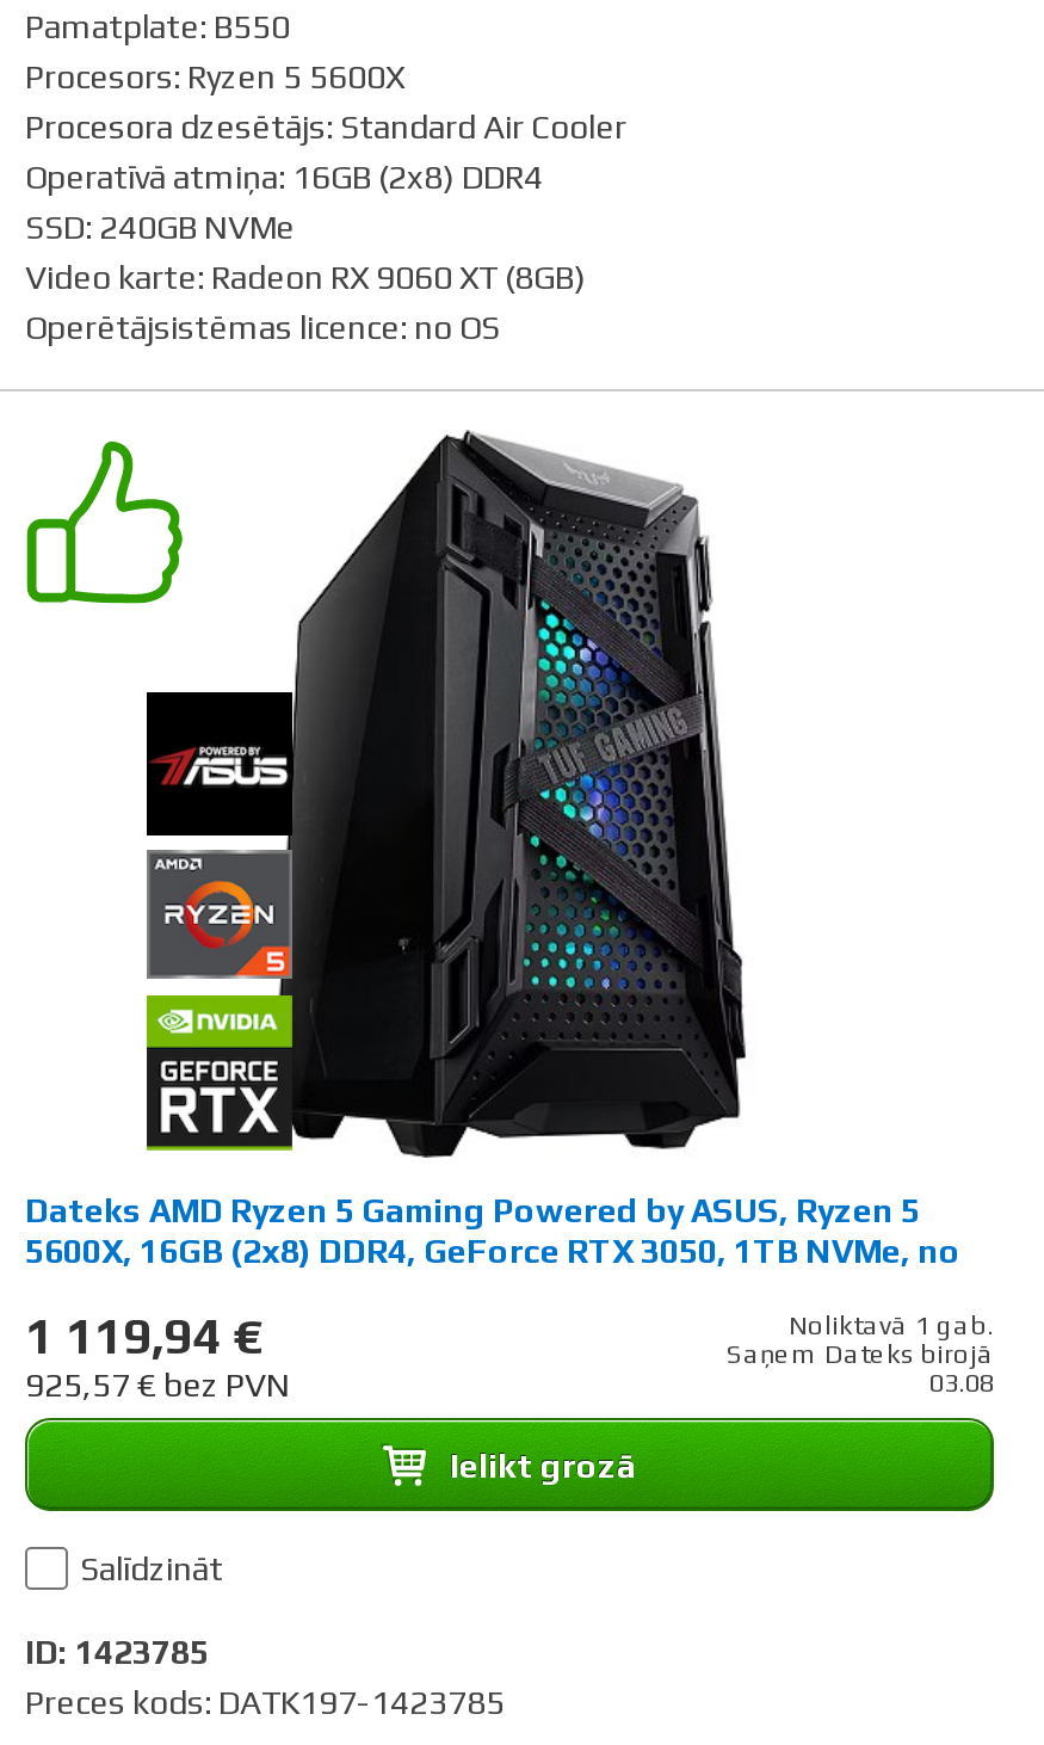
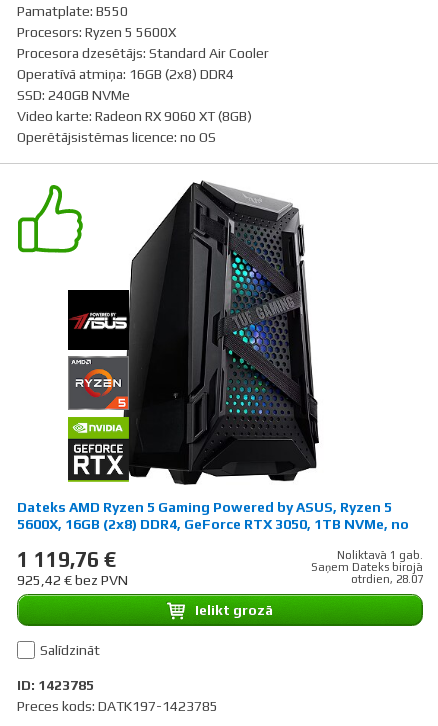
- 1 119,94 €
+ 1 119,76 €

- 925,57 € bez PVN
+ 925,42 € bez PVN

- 03.08
+ otrdien, 28.07
